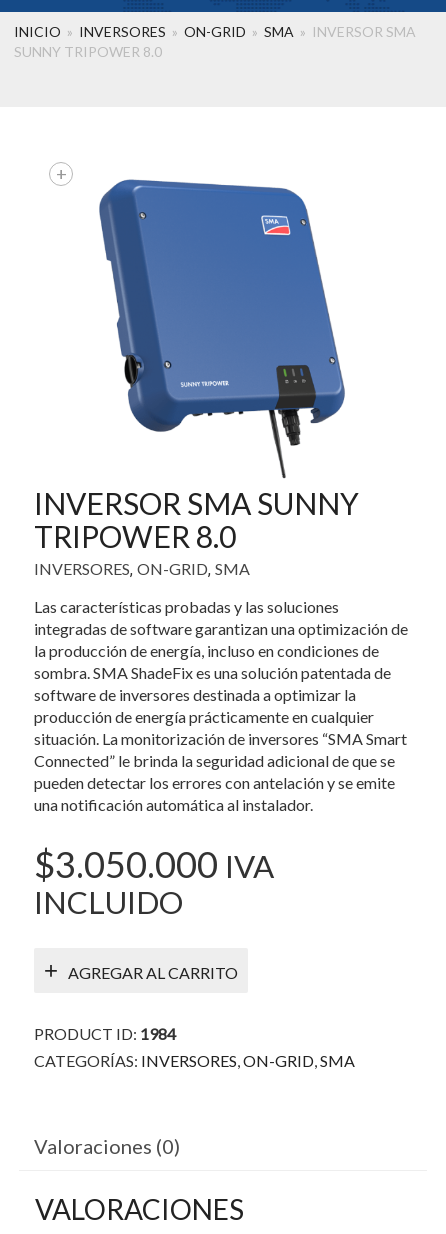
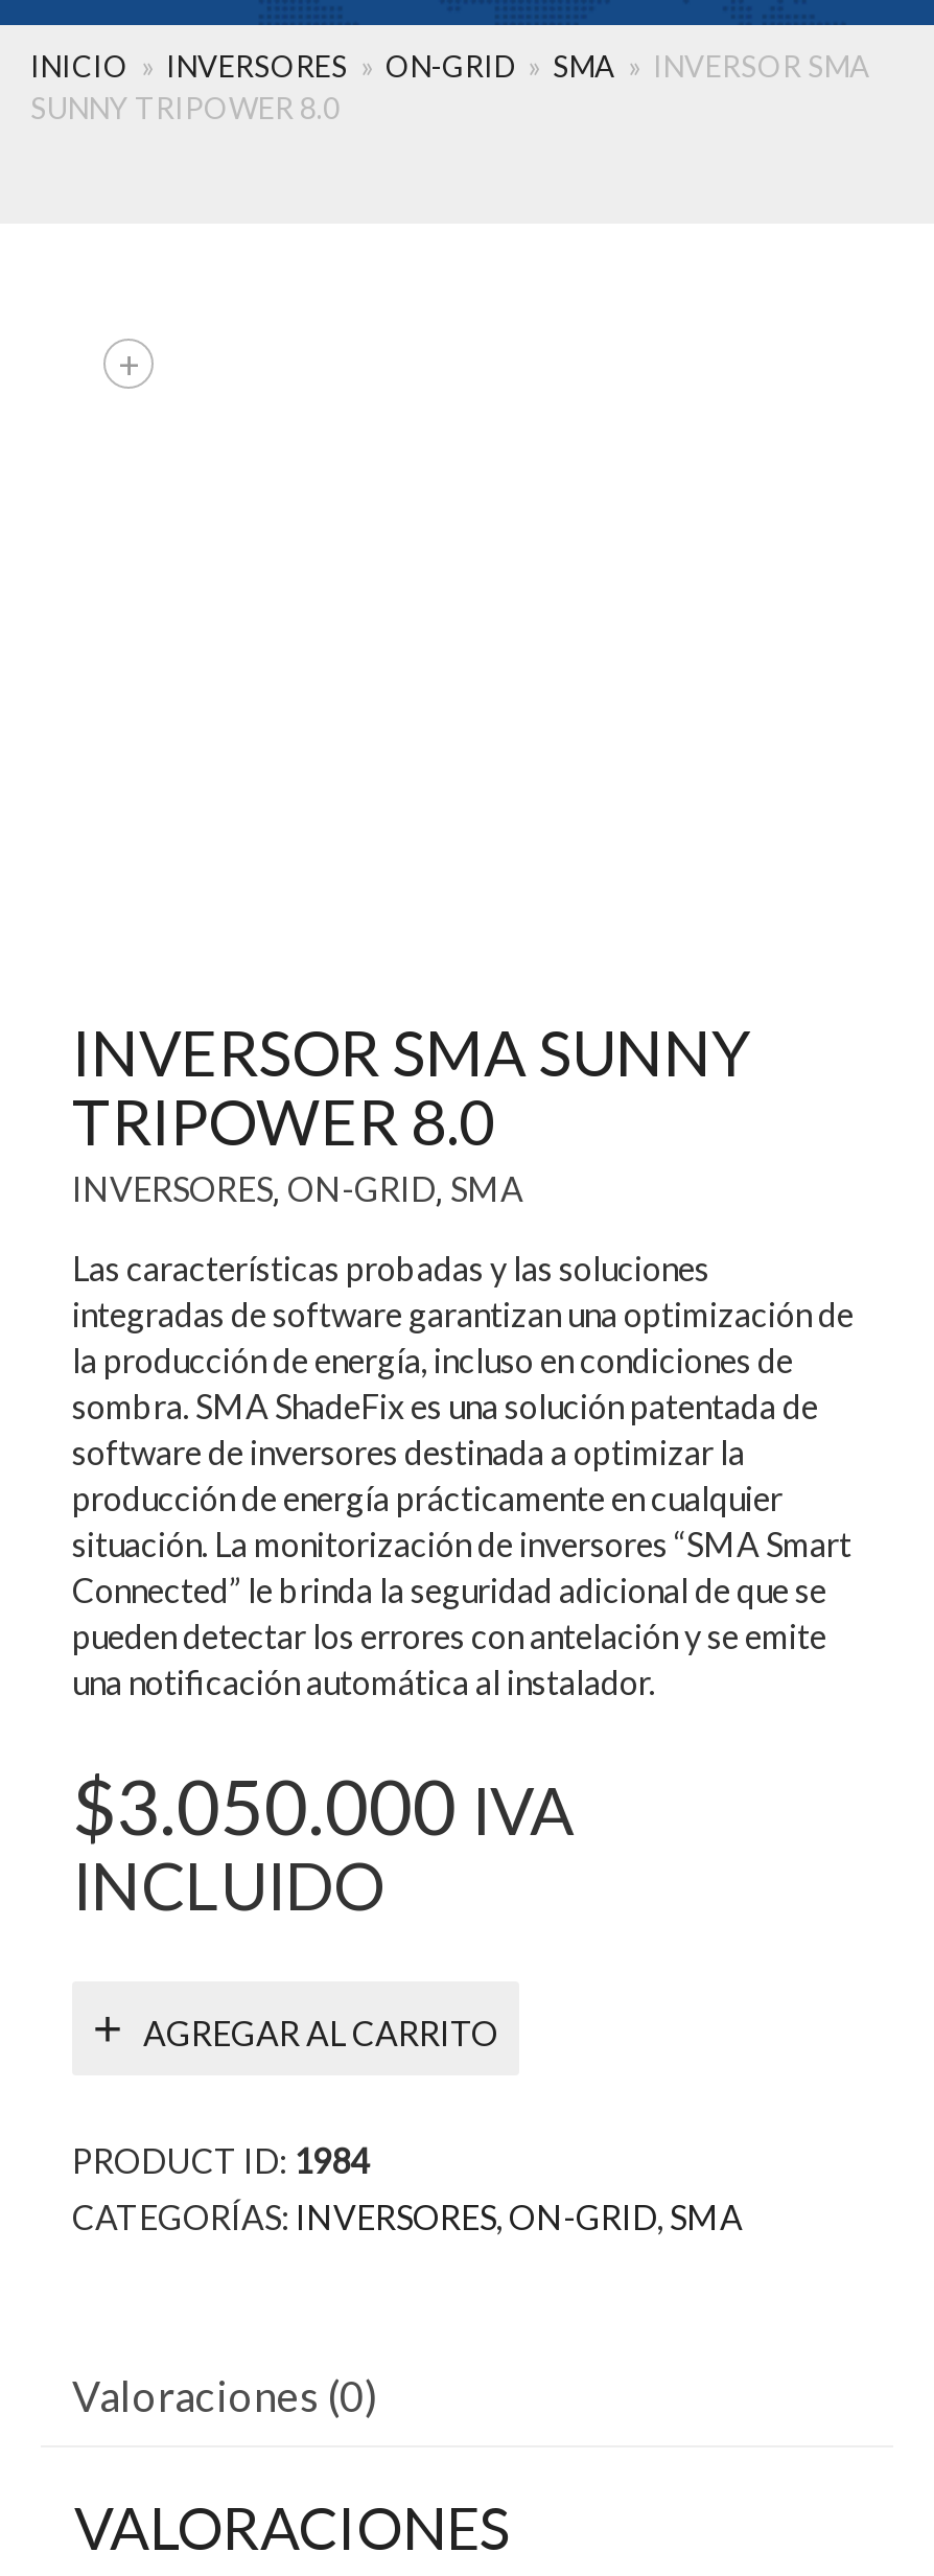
- [image]
